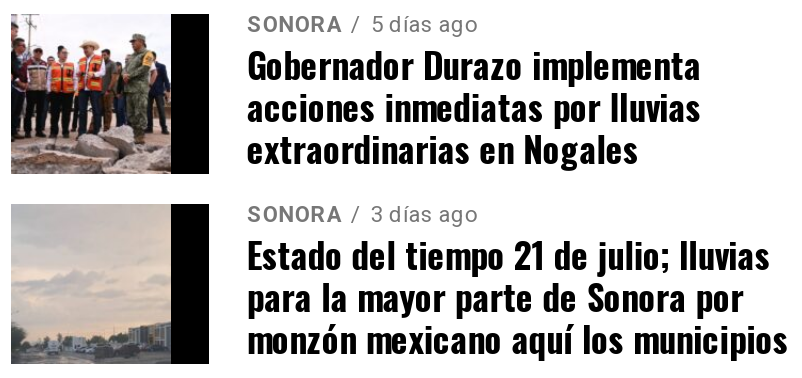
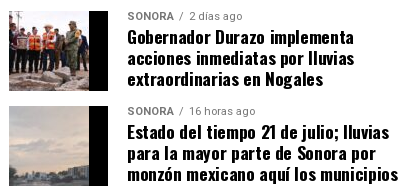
- SONORA 5 días ago
+ SONORA 2 días ago

- SONORA 3 días ago
+ SONORA 16 horas ago
